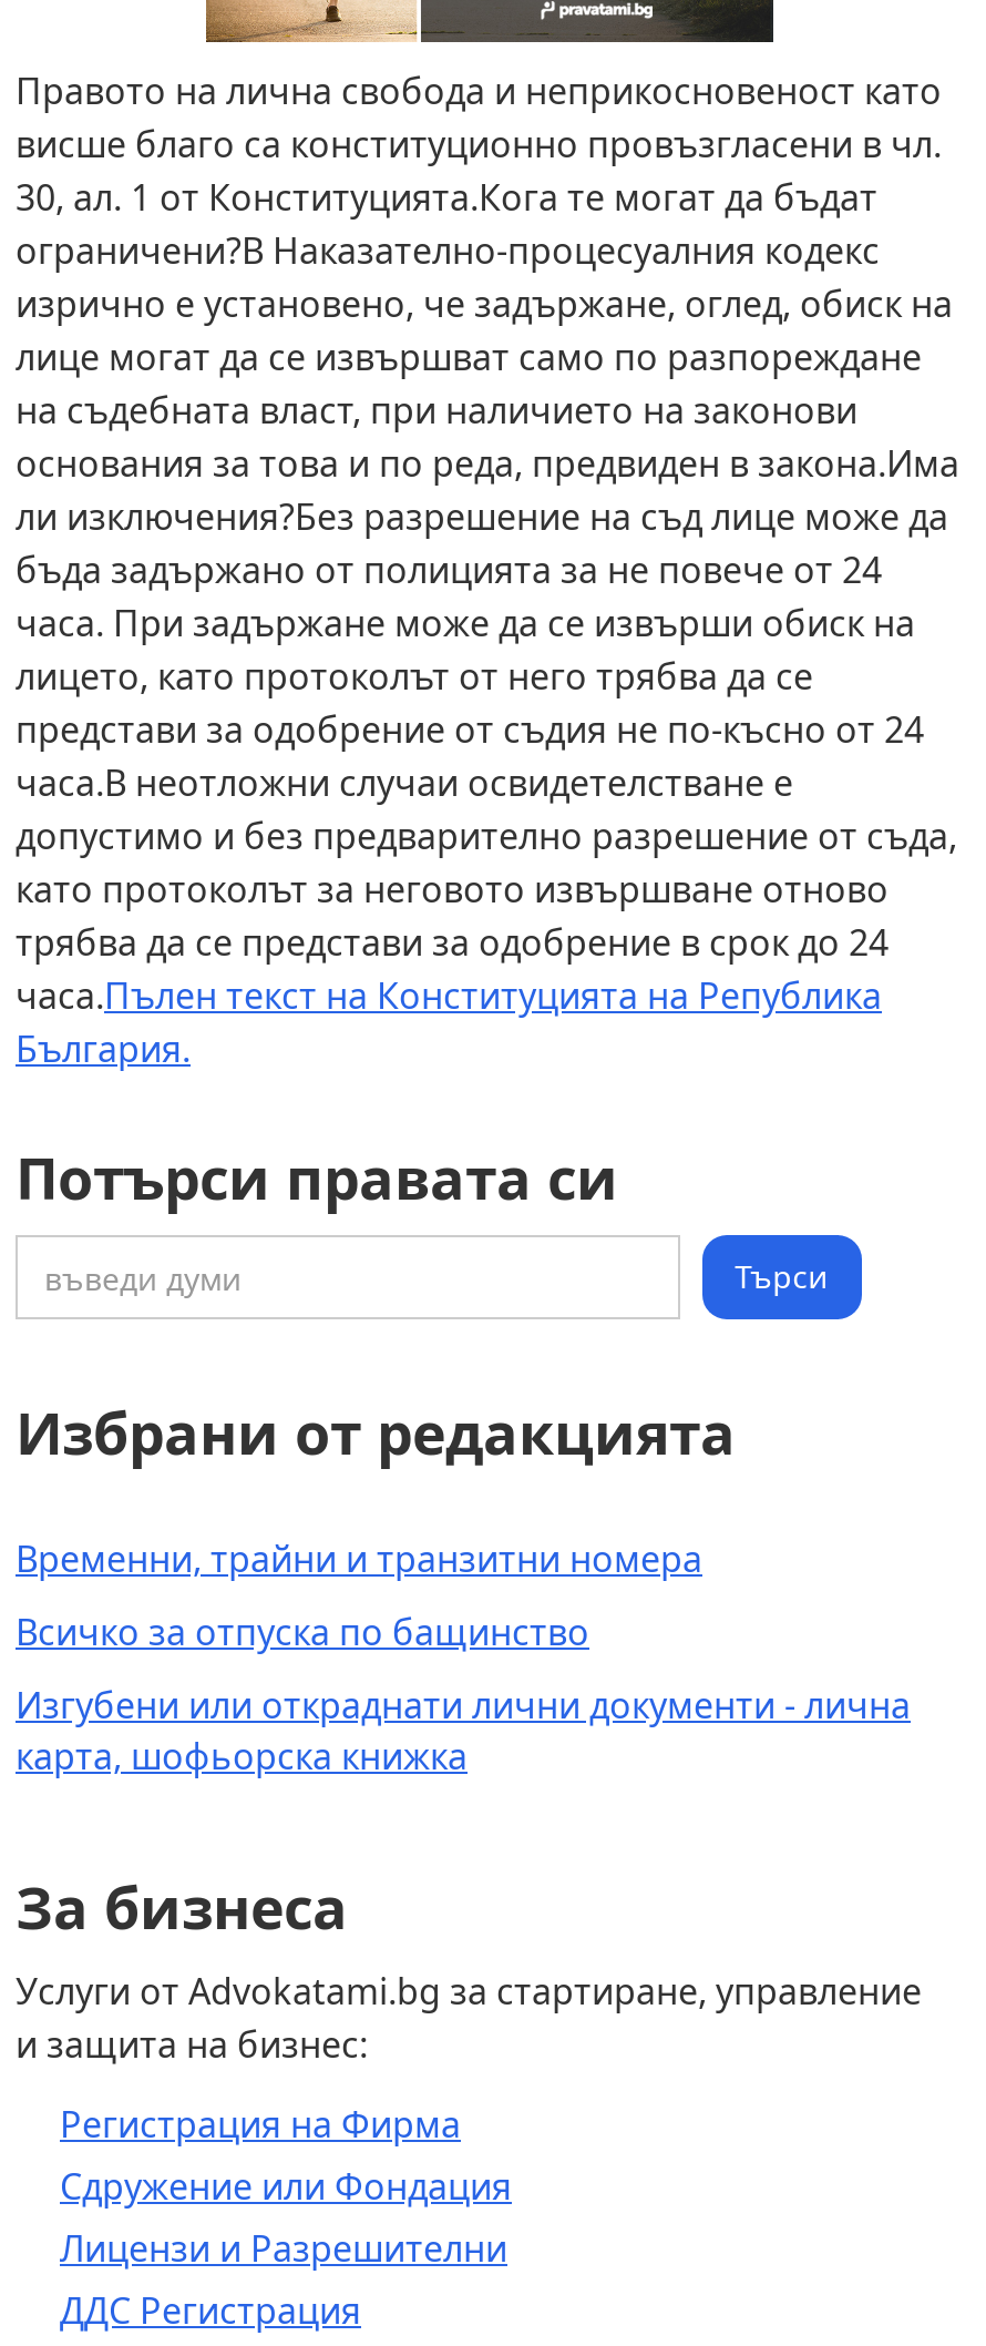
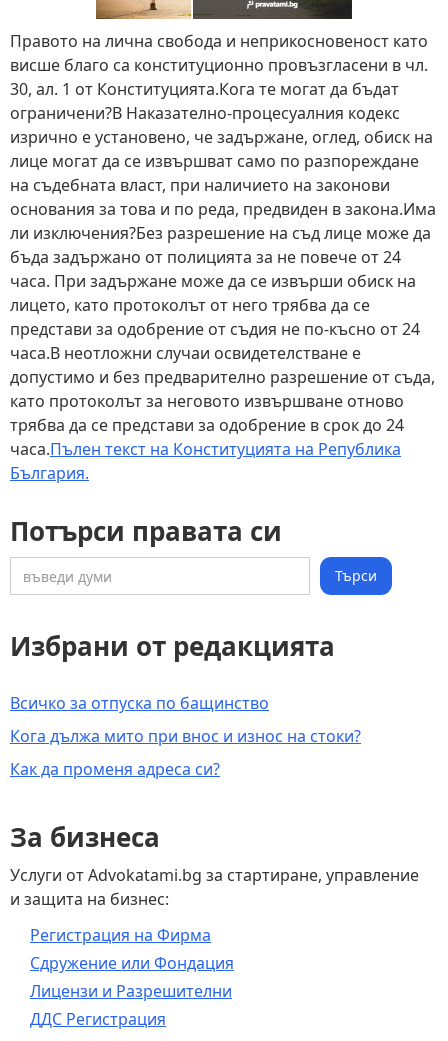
- Временни, трайни и транзитни номера

- Изгубени или откраднати лични документи - лична
- карта, шофьорска книжка
+ Кога дължа мито при внос и износ на стоки?
+ Как да променя адреса си?
